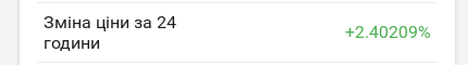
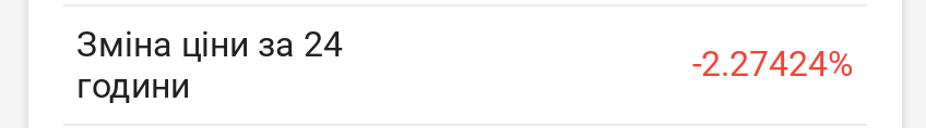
- +2.40209%
+ -2.27424%
